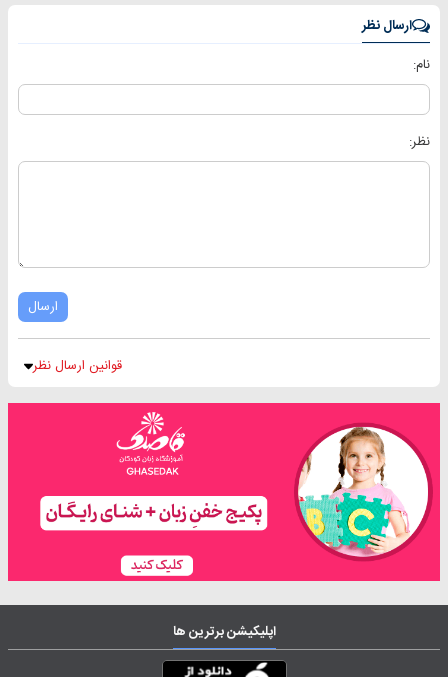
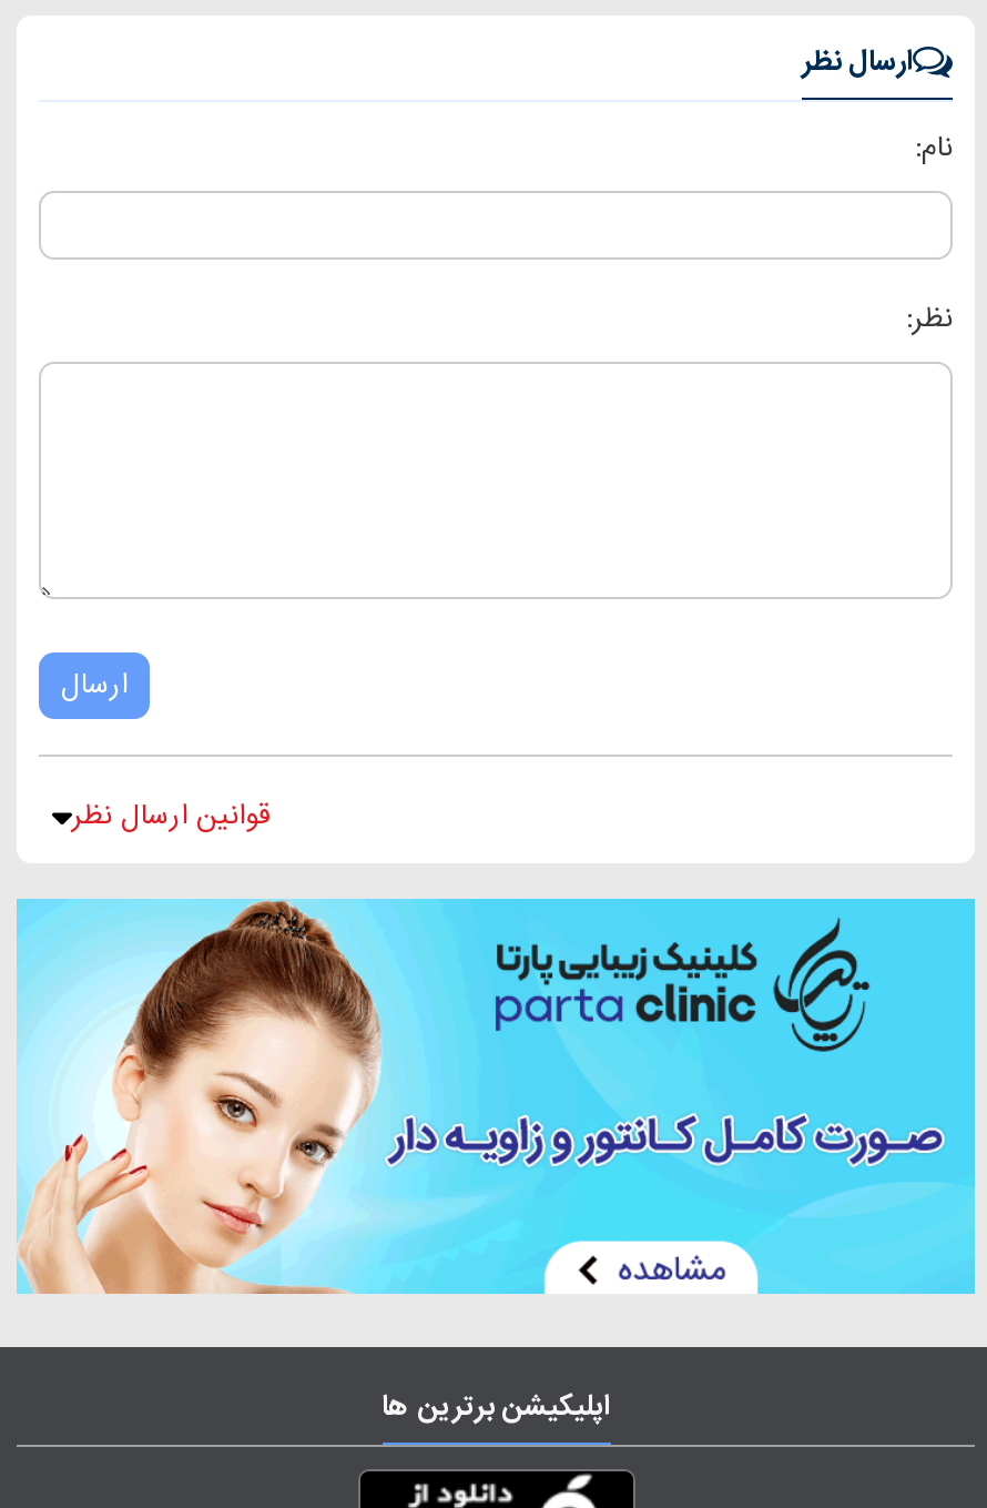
- [image]
+ [image]
